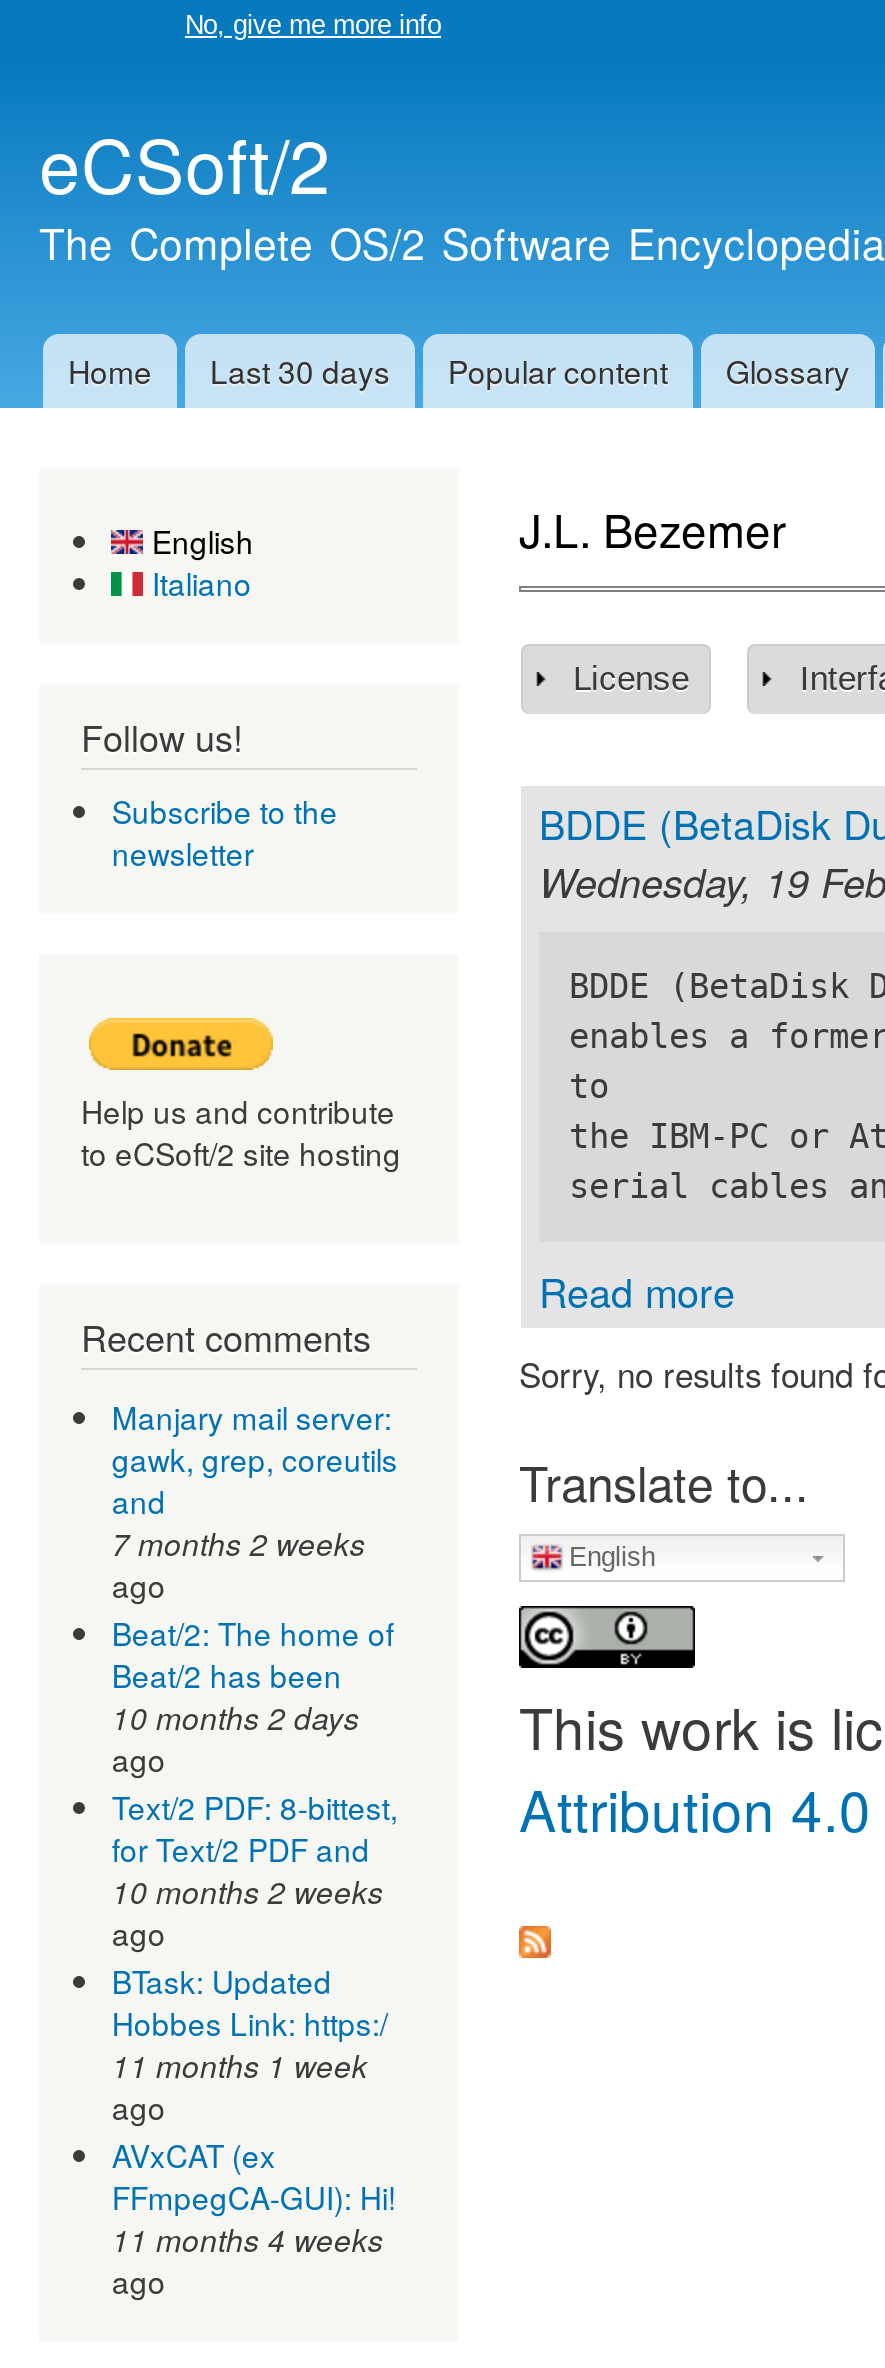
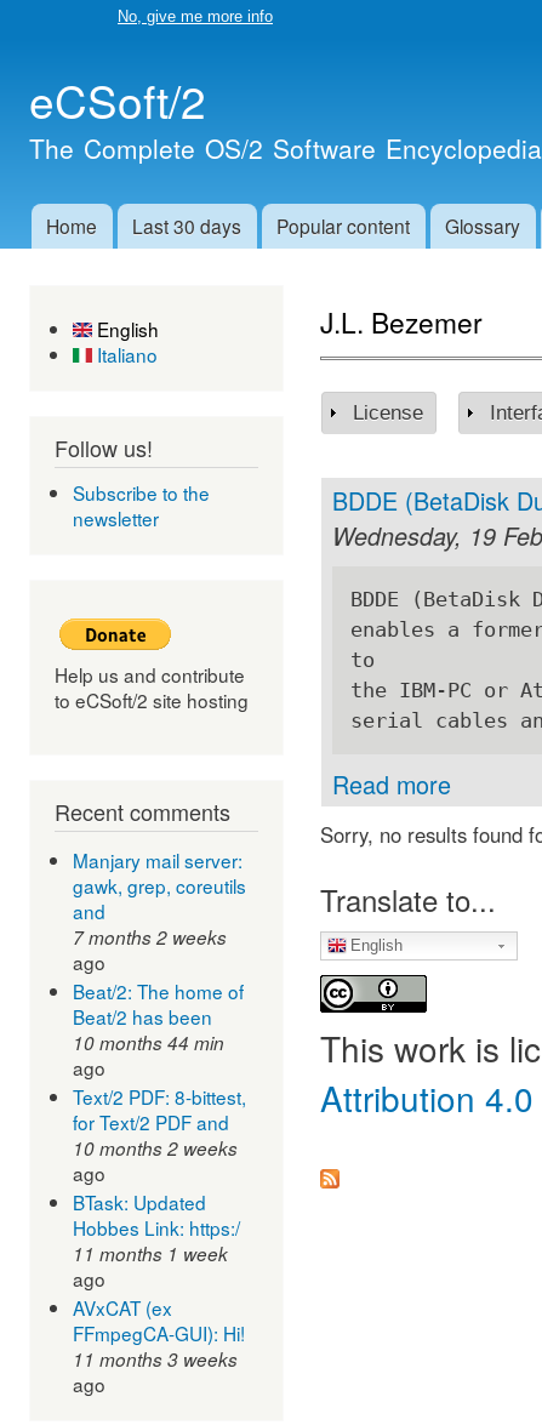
- 10 months 2 days
+ 10 months 44 min

- 11 months 4 weeks
+ 11 months 3 weeks
